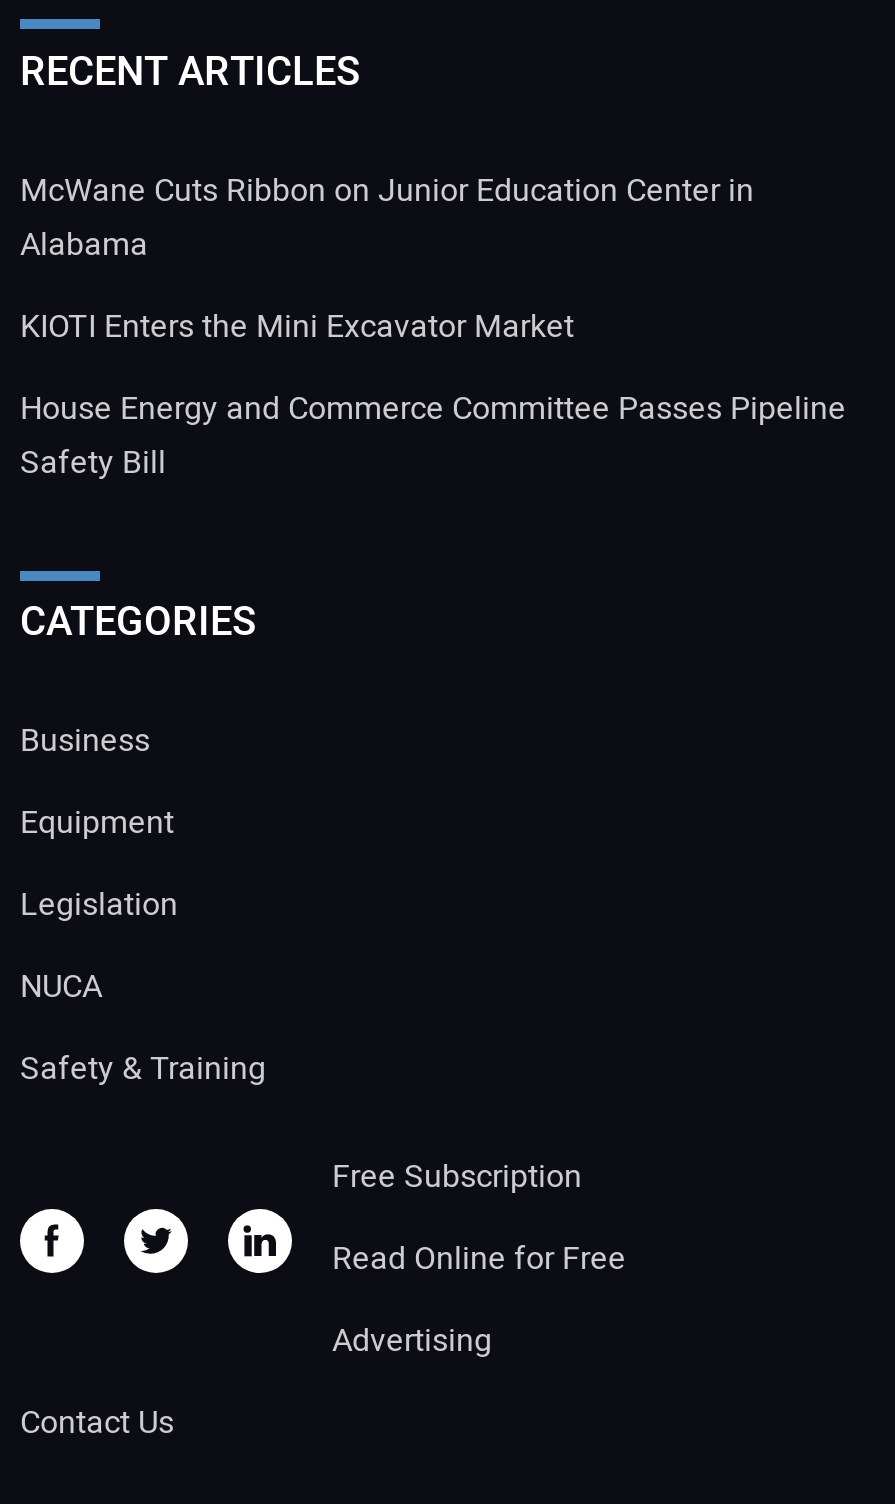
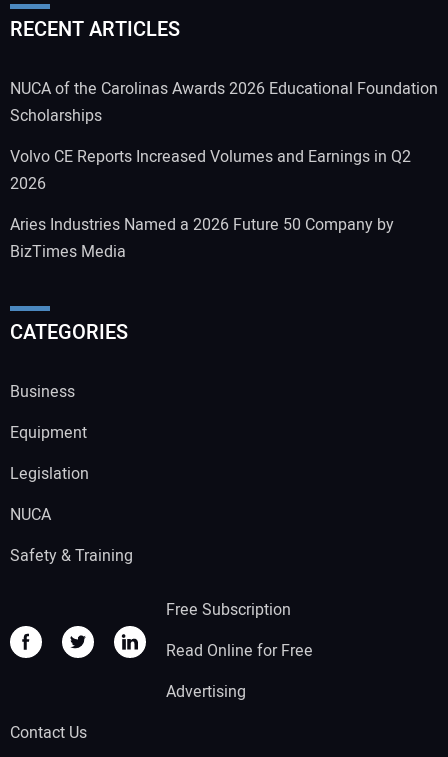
- McWane Cuts Ribbon on Junior Education Center in
- Alabama
+ NUCA of the Carolinas Awards 2026 Educational Foundation
+ Scholarships

- KIOTI Enters the Mini Excavator Market
+ Volvo CE Reports Increased Volumes and Earnings in Q2
+ 2026

- House Energy and Commerce Committee Passes Pipeline
- Safety Bill
+ Aries Industries Named a 2026 Future 50 Company by
+ BizTimes Media
